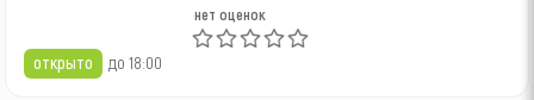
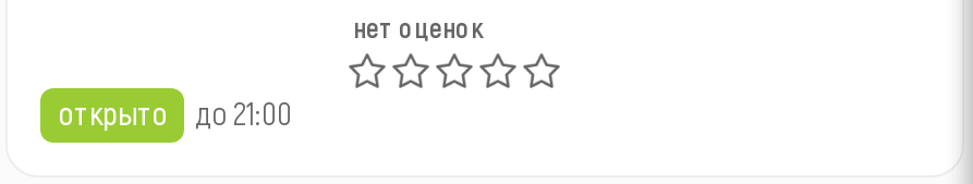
- открыто до 18:00
+ открыто до 21:00
